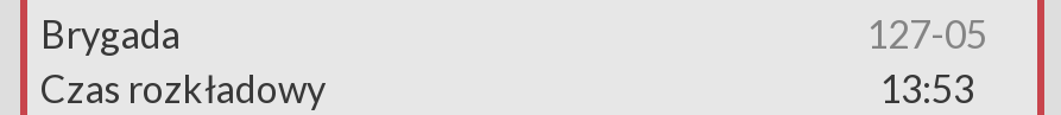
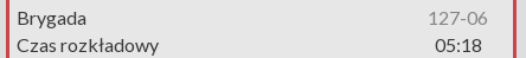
- 127-05
+ 127-06

- 13:53
+ 05:18
